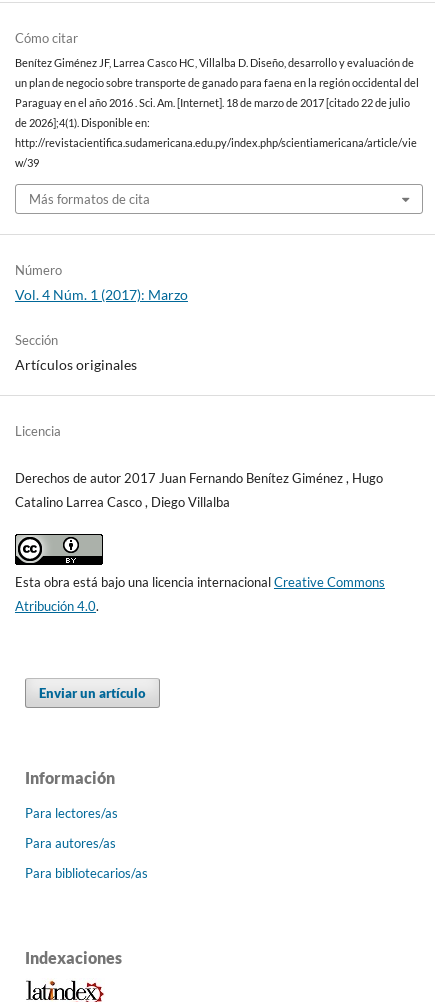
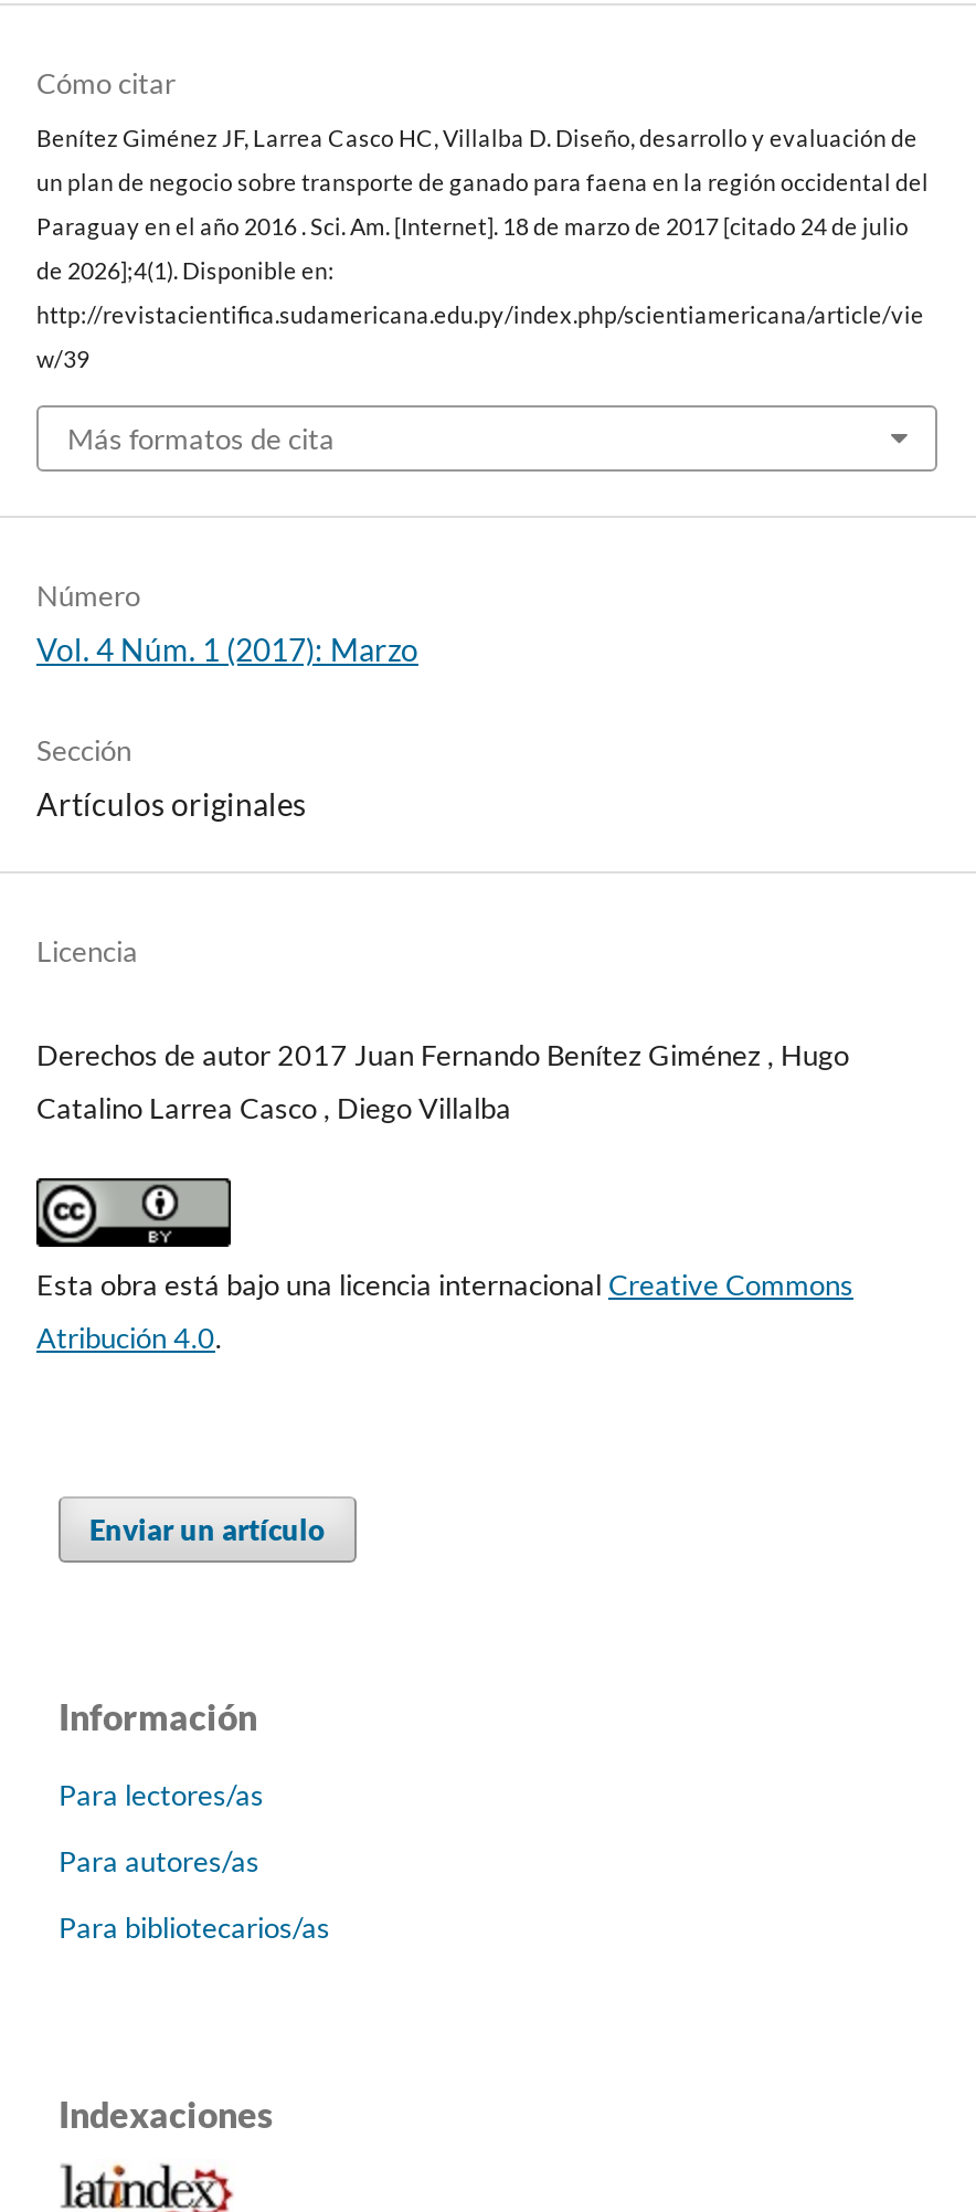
- Paraguay en el año 2016 . Sci. Am. [Internet]. 18 de marzo de 2017 [citado 22 de julio
+ Paraguay en el año 2016 . Sci. Am. [Internet]. 18 de marzo de 2017 [citado 24 de julio
